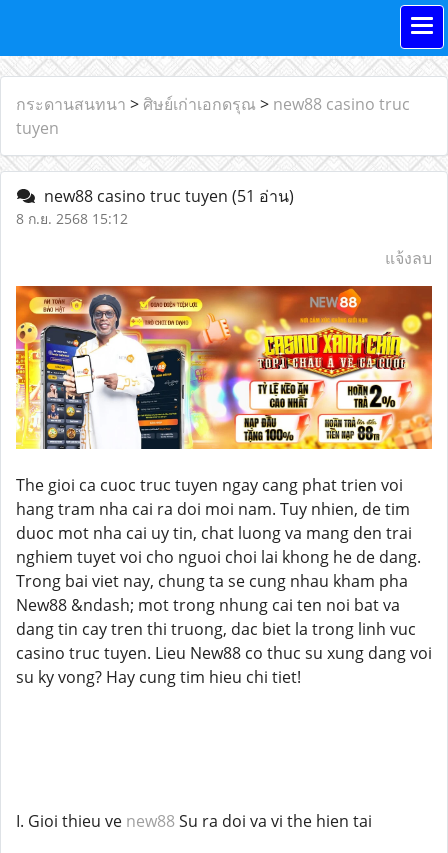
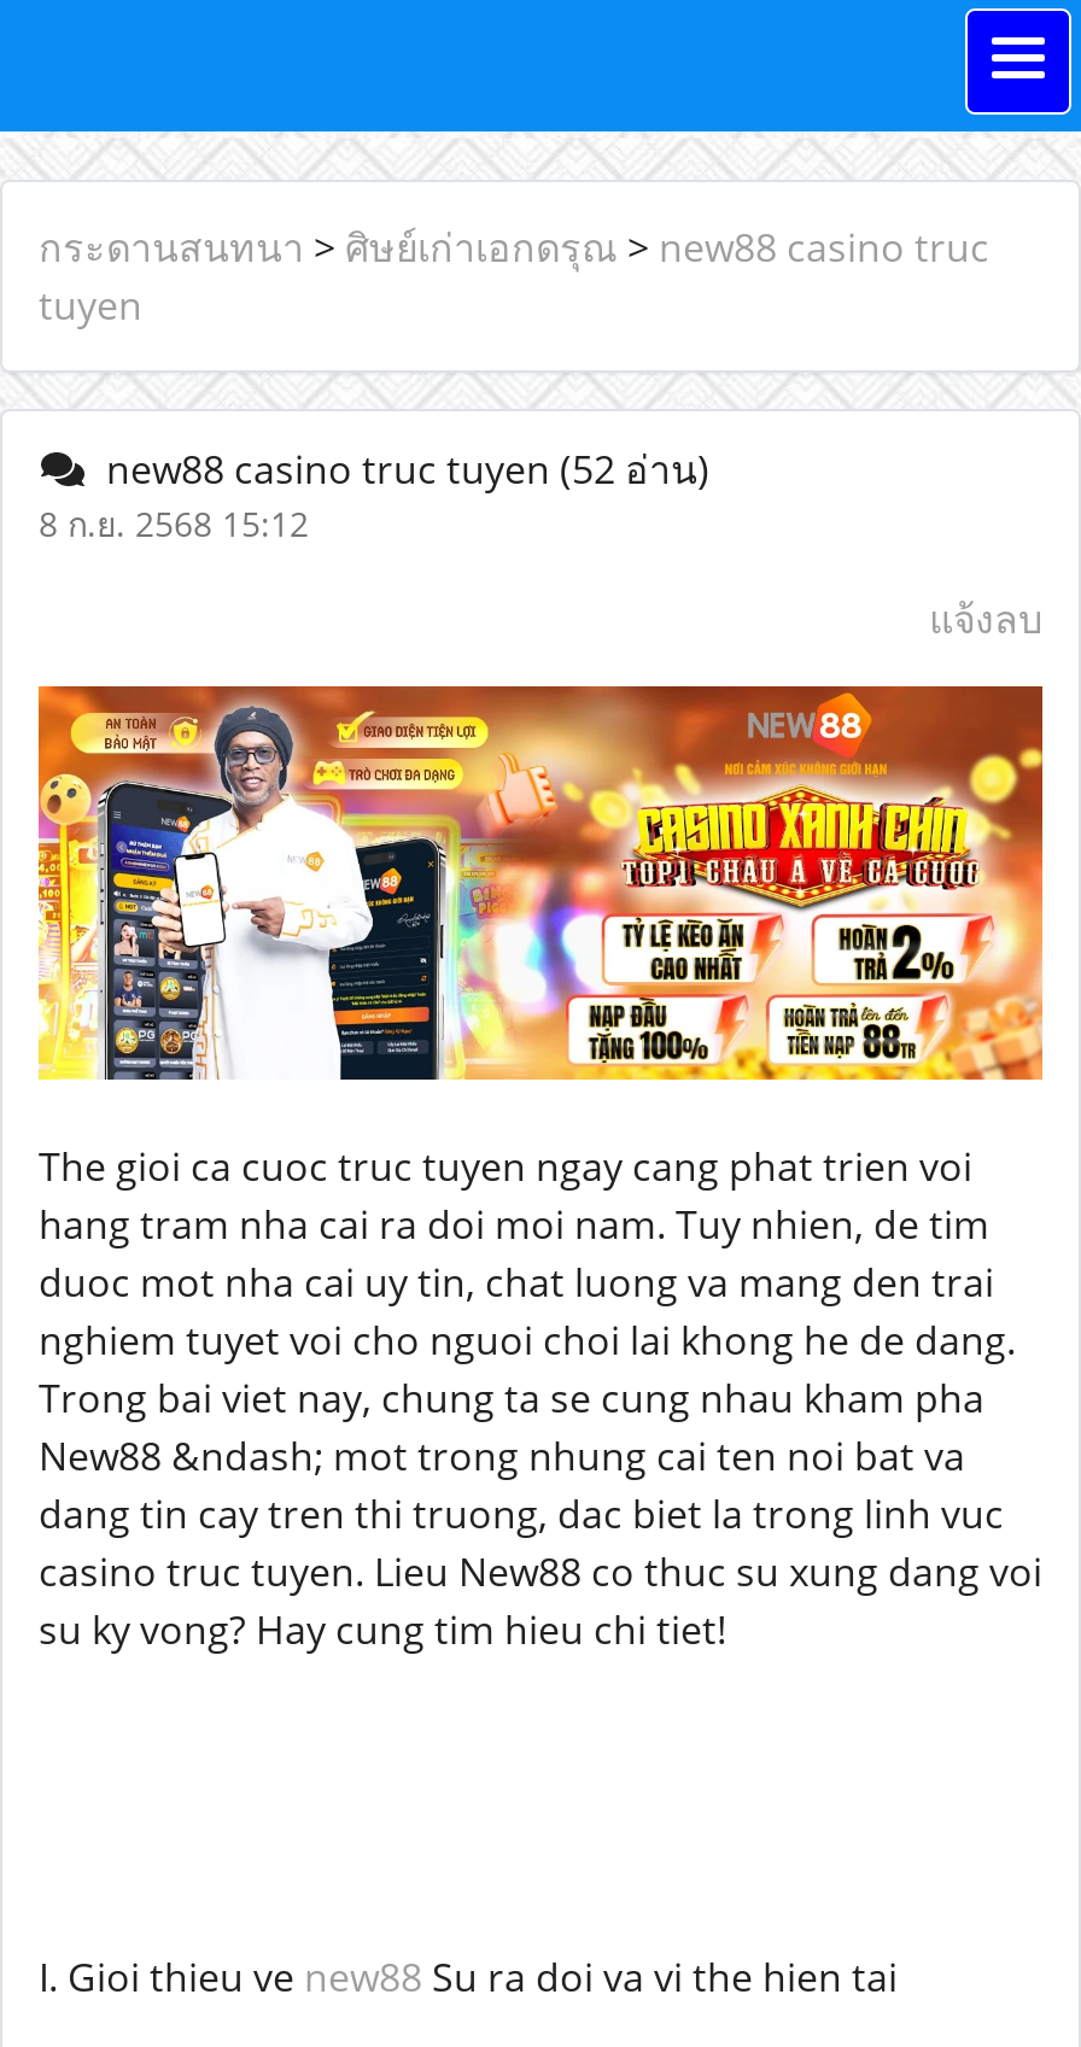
- new88 casino truc tuyen (51 อ่าน)
+ new88 casino truc tuyen (52 อ่าน)
